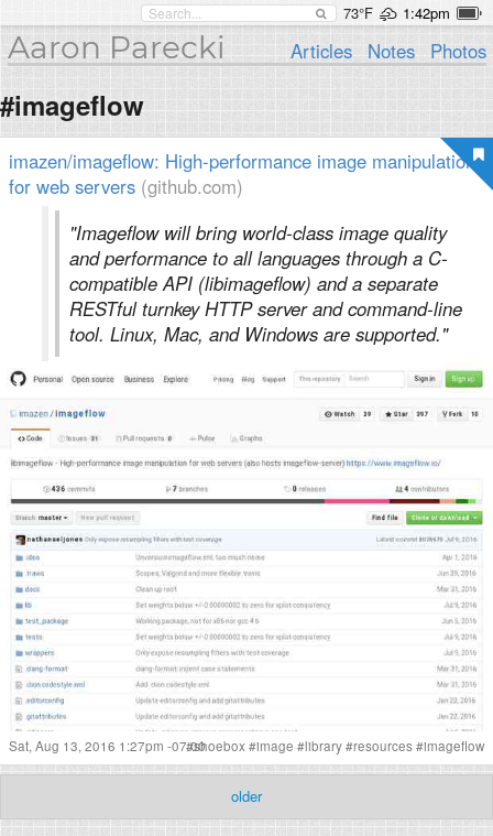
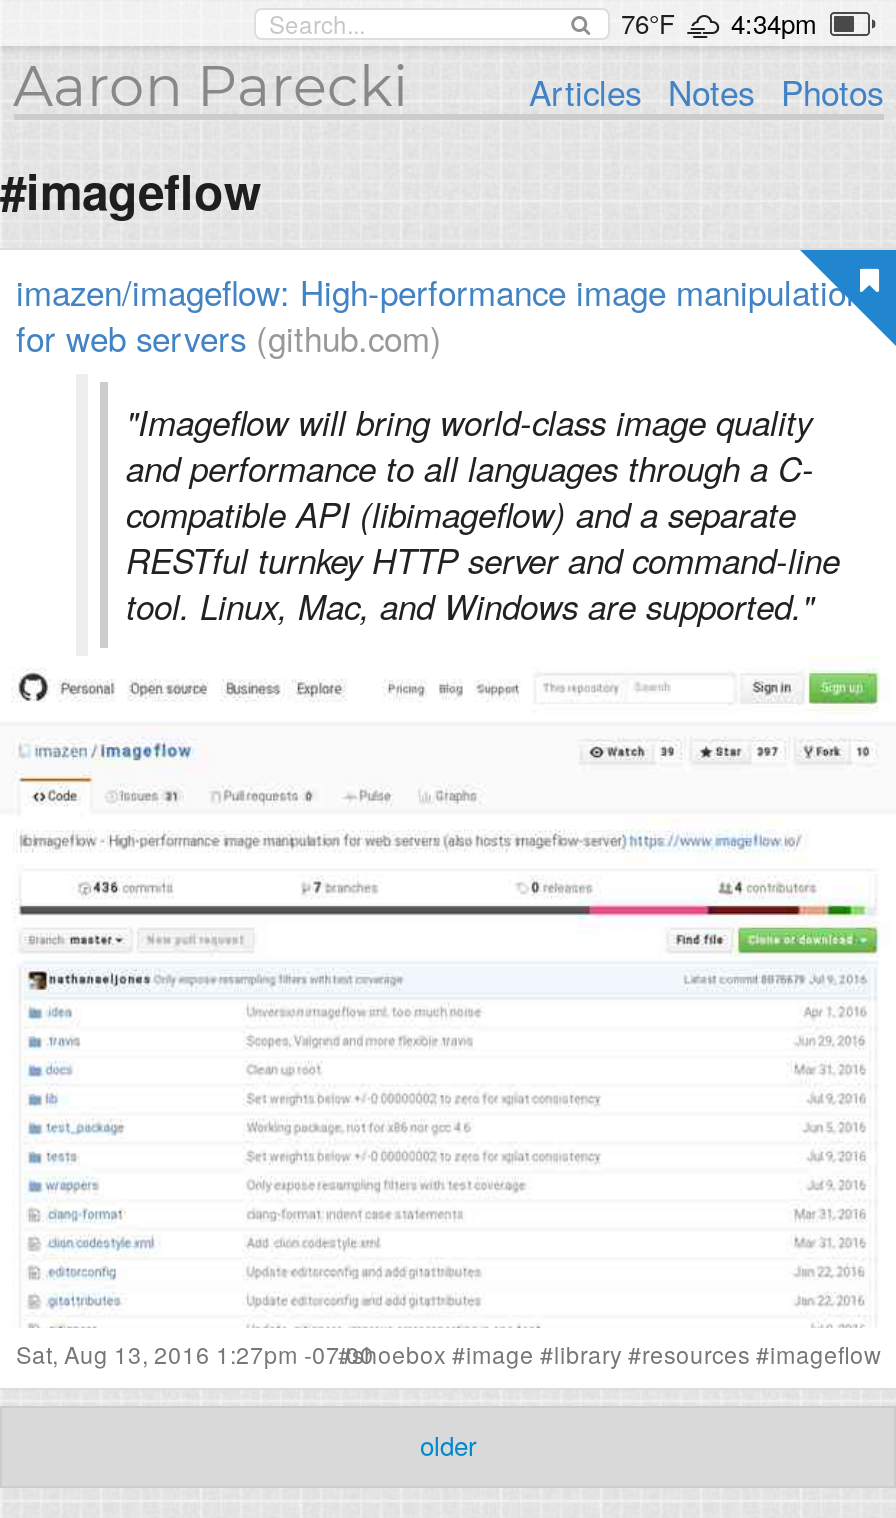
- 73°F
- 1:42pm
+ 76°F
+ 4:34pm
